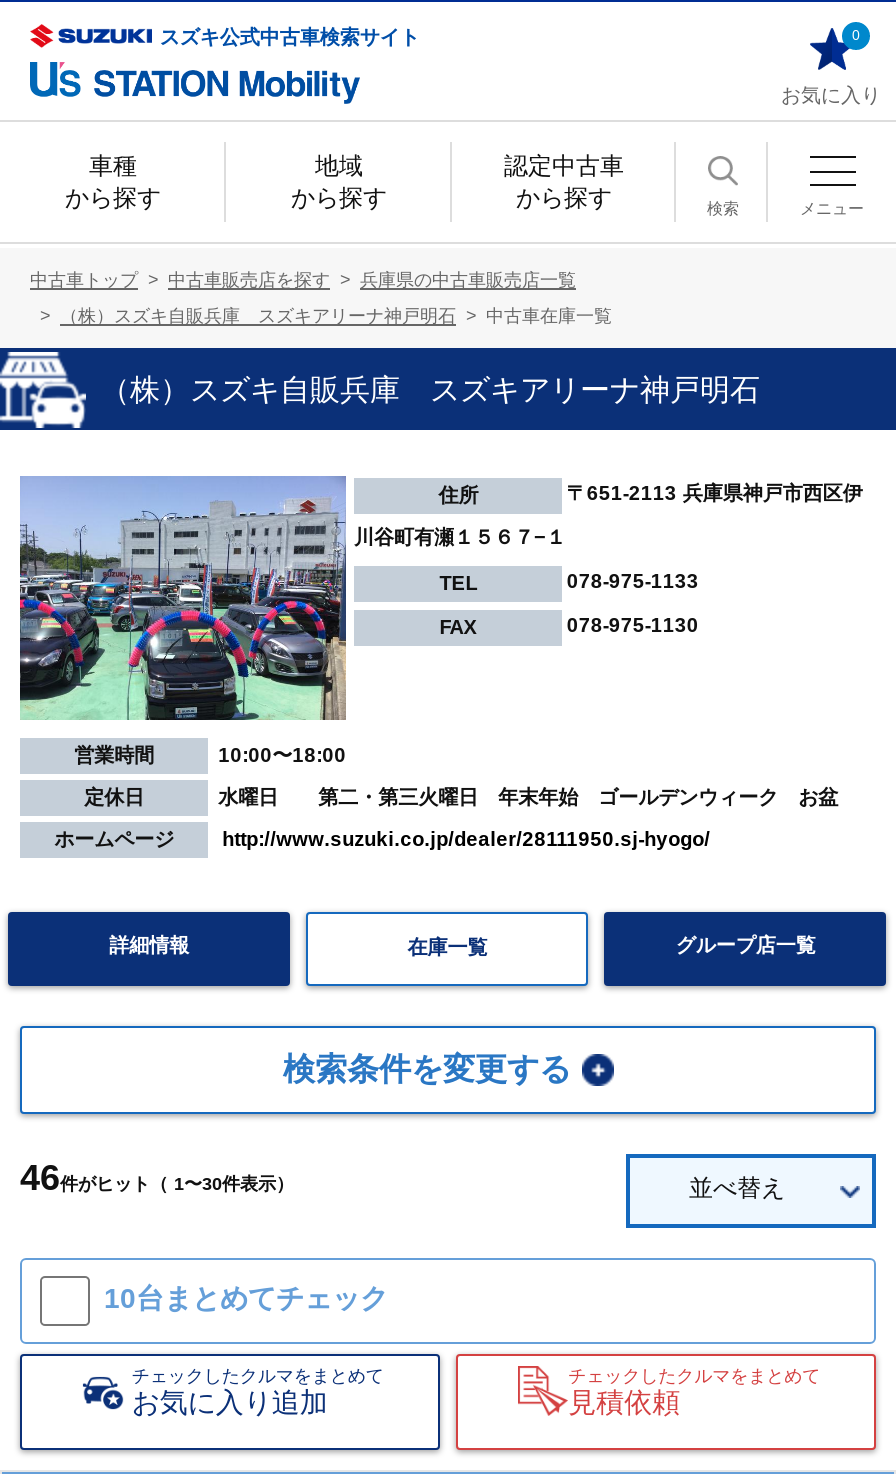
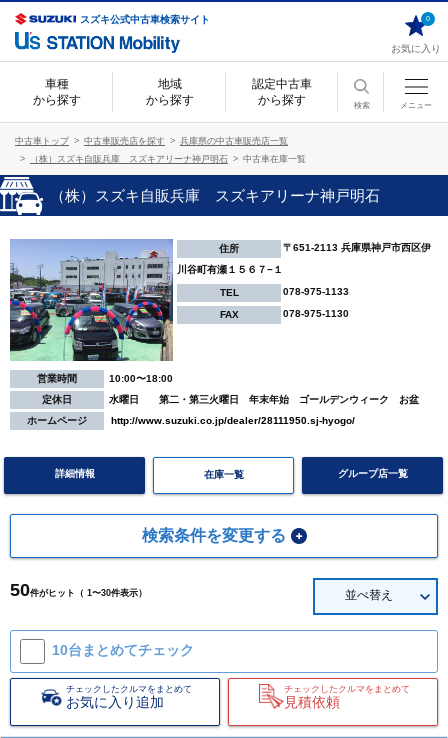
- 46件がヒット（ 1〜30件表示）
+ 50件がヒット（ 1〜30件表示）
